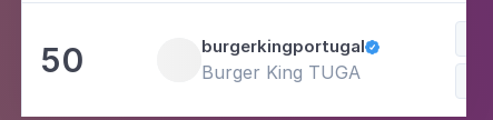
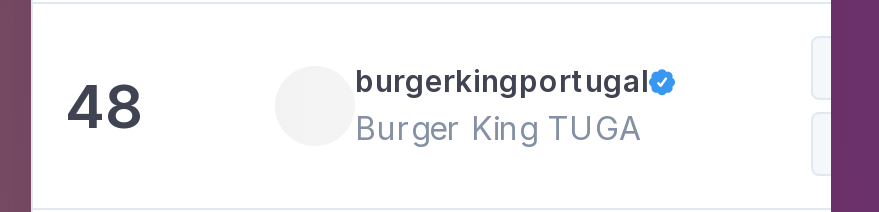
- 50
+ 48
